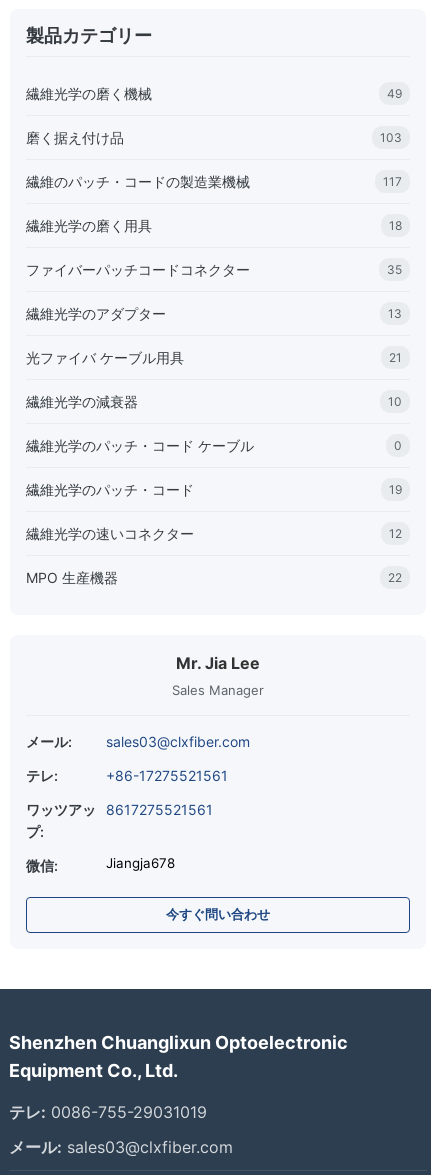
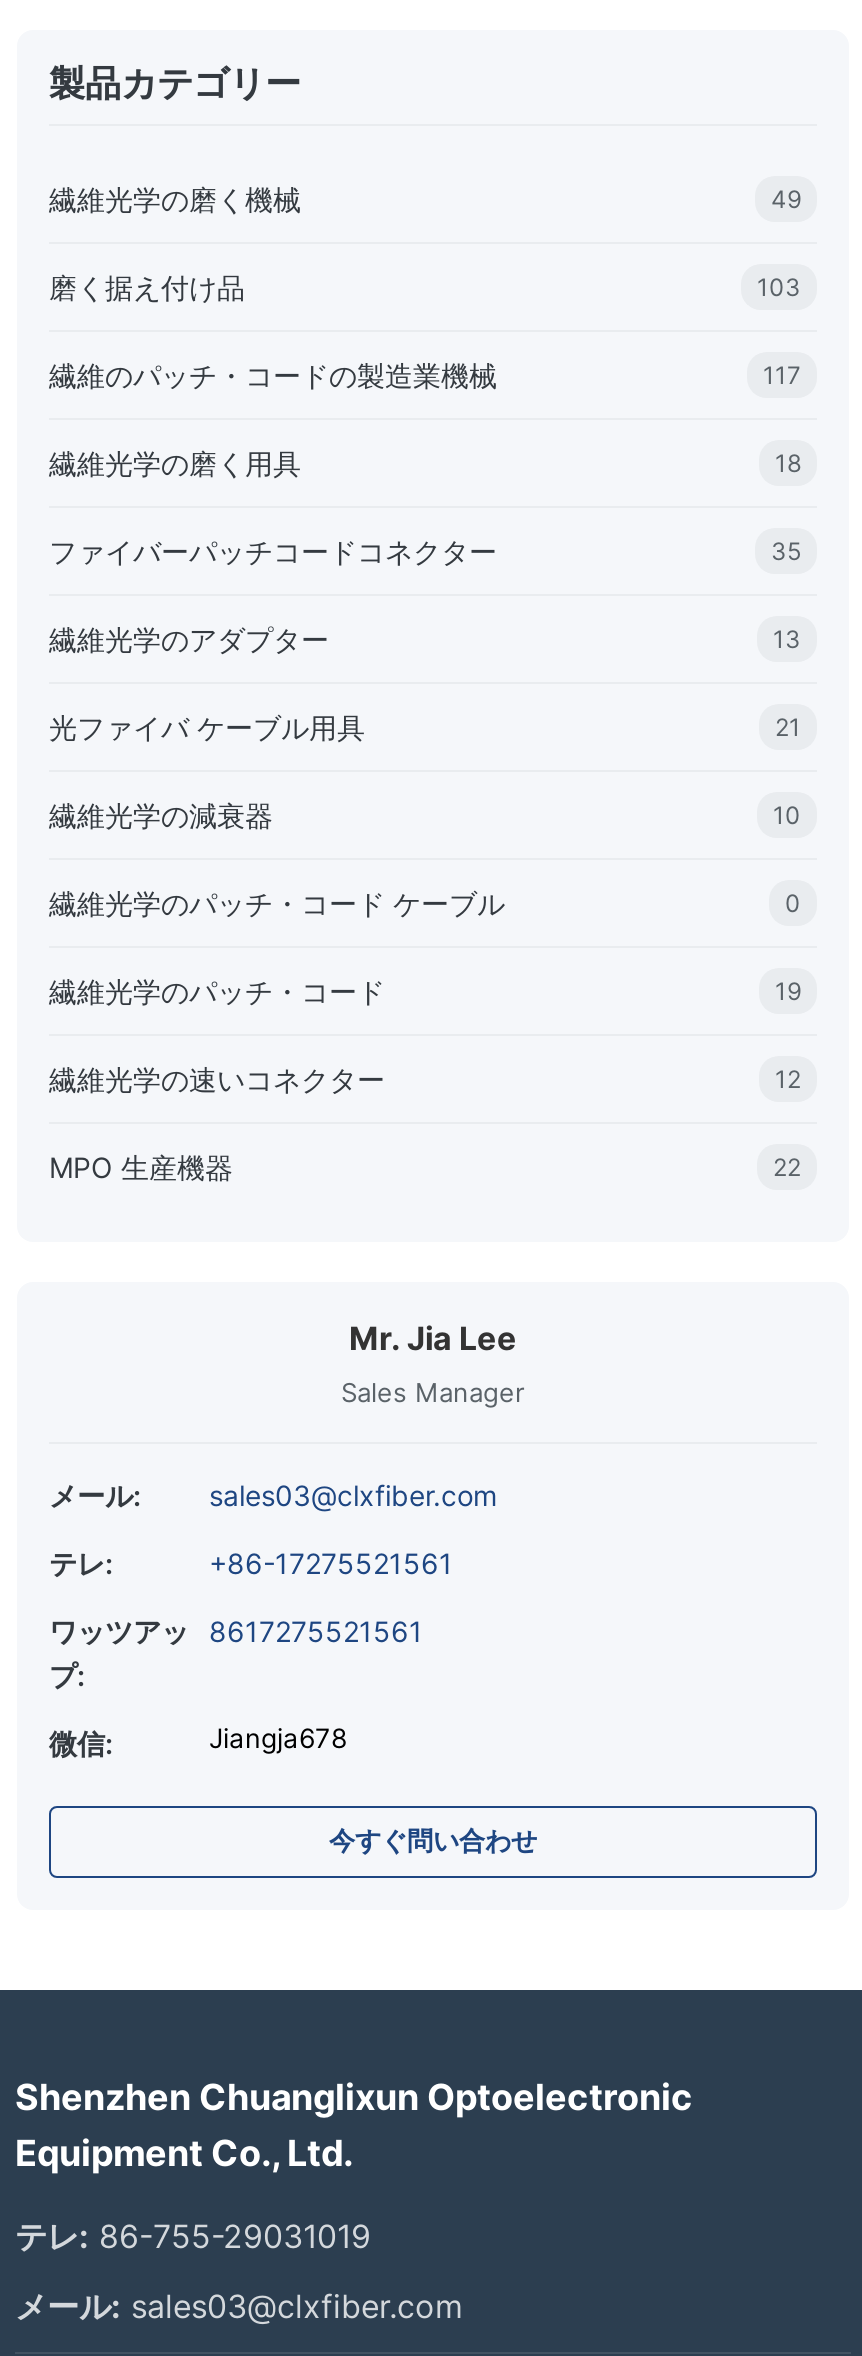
- テレ: 0086-755-29031019
+ テレ: 86-755-29031019
